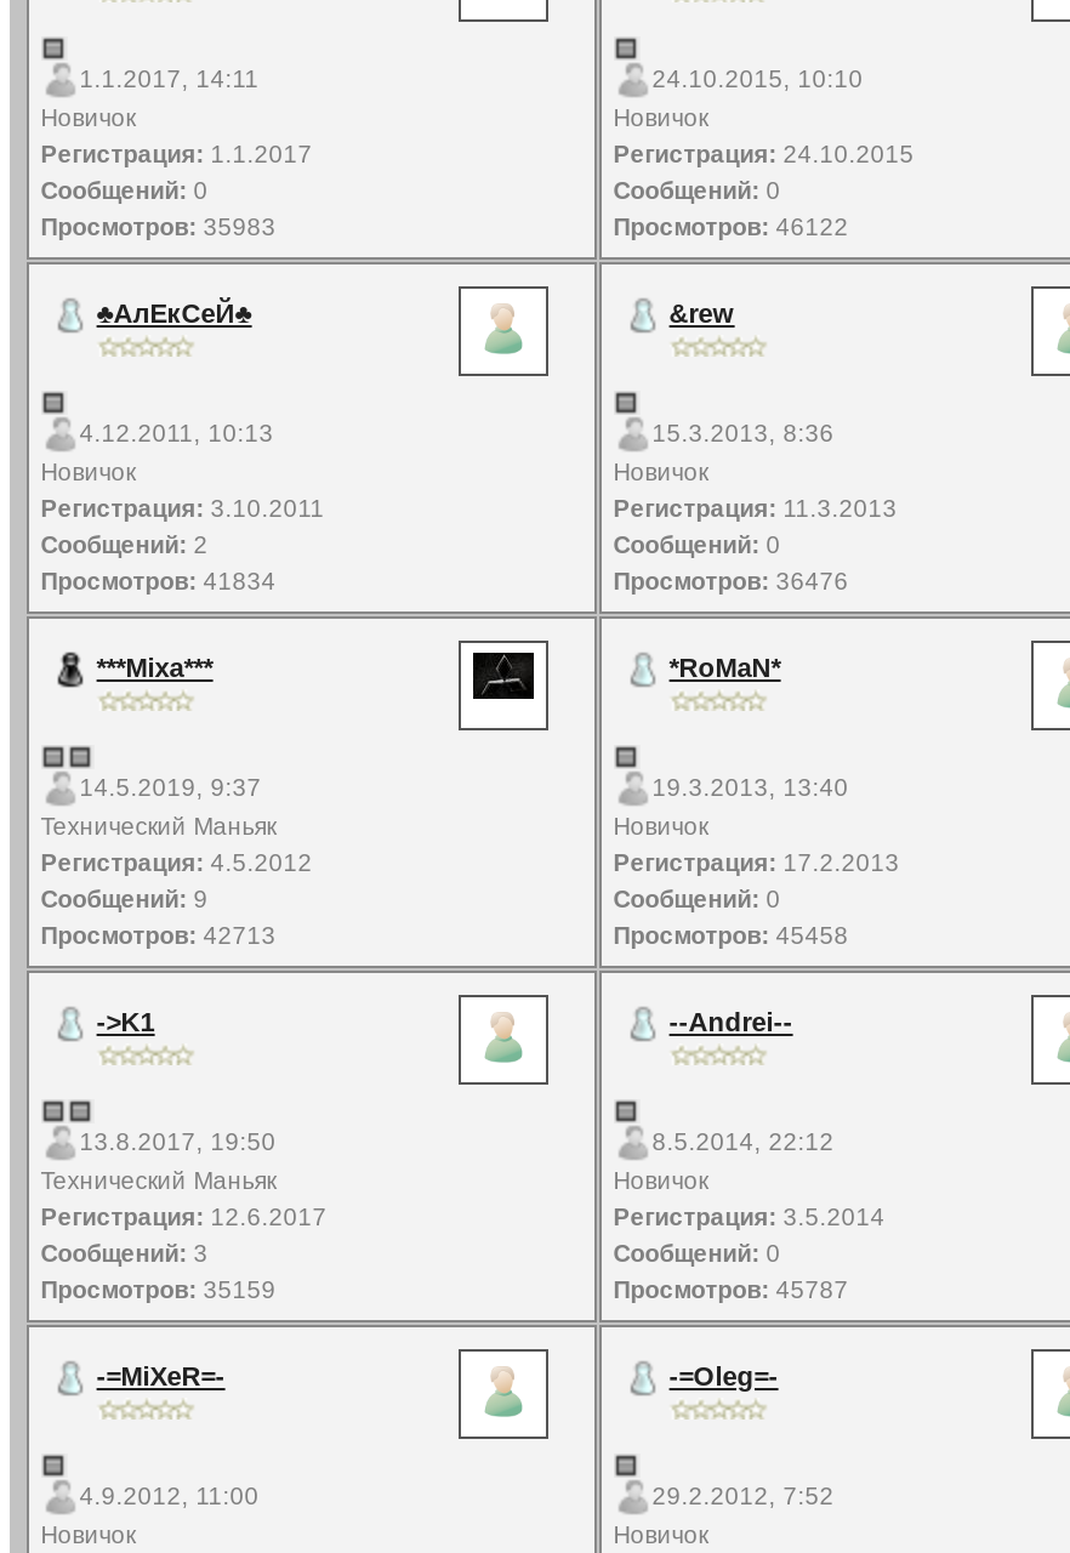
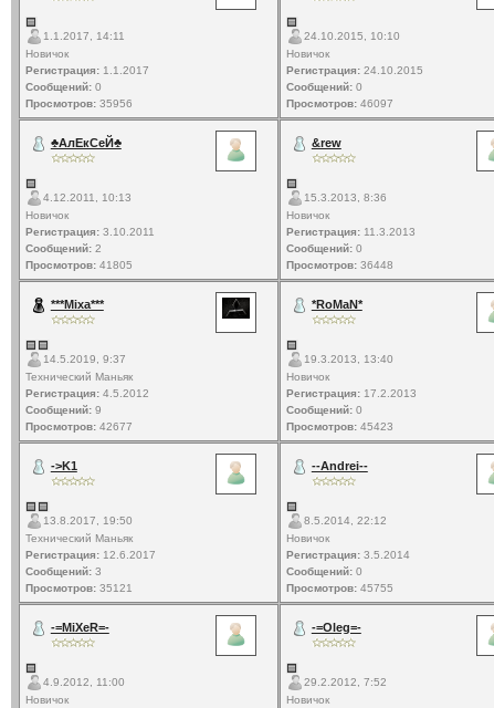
- Просмотров: 35983
+ Просмотров: 35956

- Просмотров: 46122
+ Просмотров: 46097

- Просмотров: 41834
+ Просмотров: 41805

- Просмотров: 36476
+ Просмотров: 36448

- Просмотров: 42713
+ Просмотров: 42677

- Просмотров: 45458
+ Просмотров: 45423

- Просмотров: 35159
+ Просмотров: 35121

- Просмотров: 45787
+ Просмотров: 45755
